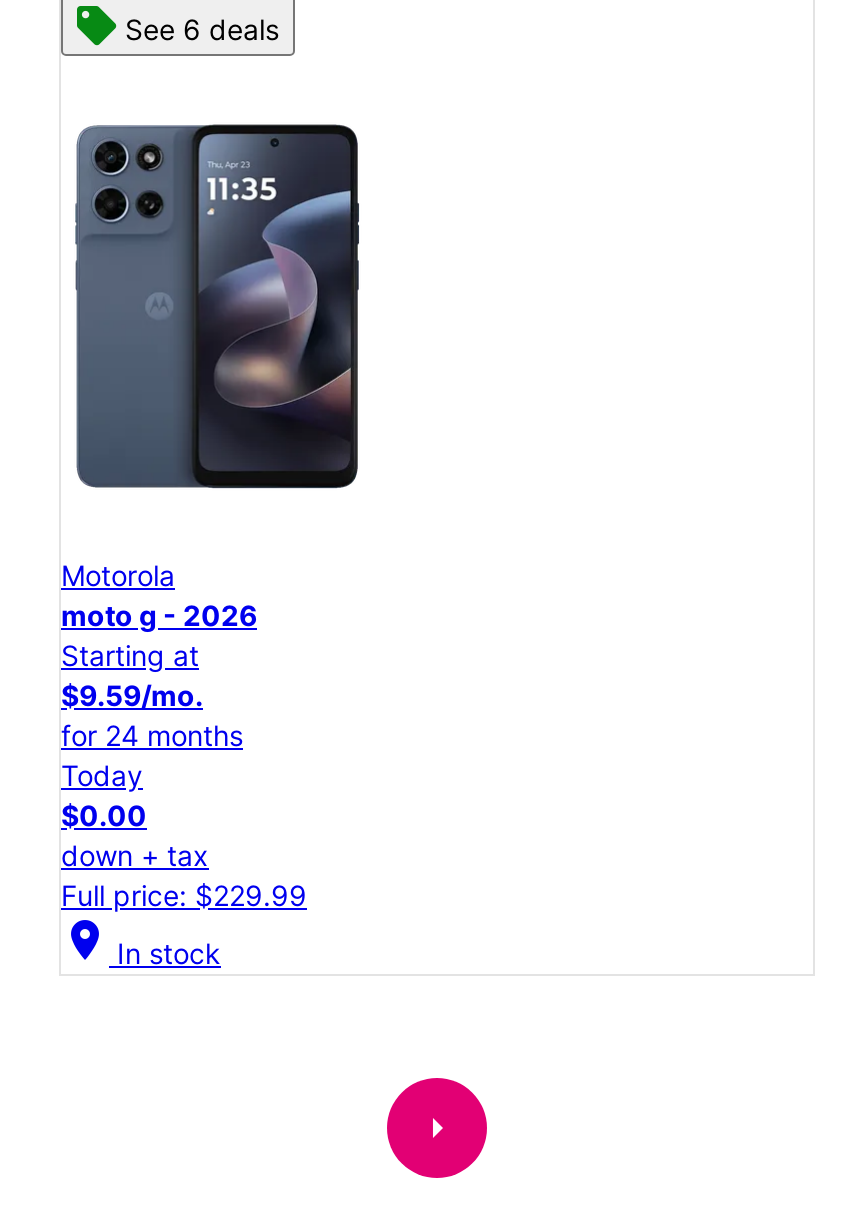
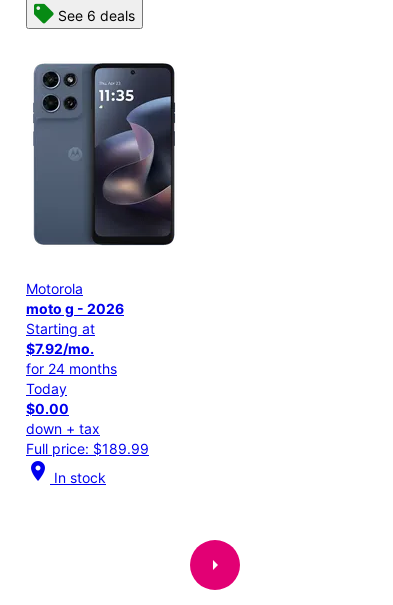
- $9.59/mo.
+ $7.92/mo.

- Full price: $229.99
+ Full price: $189.99
